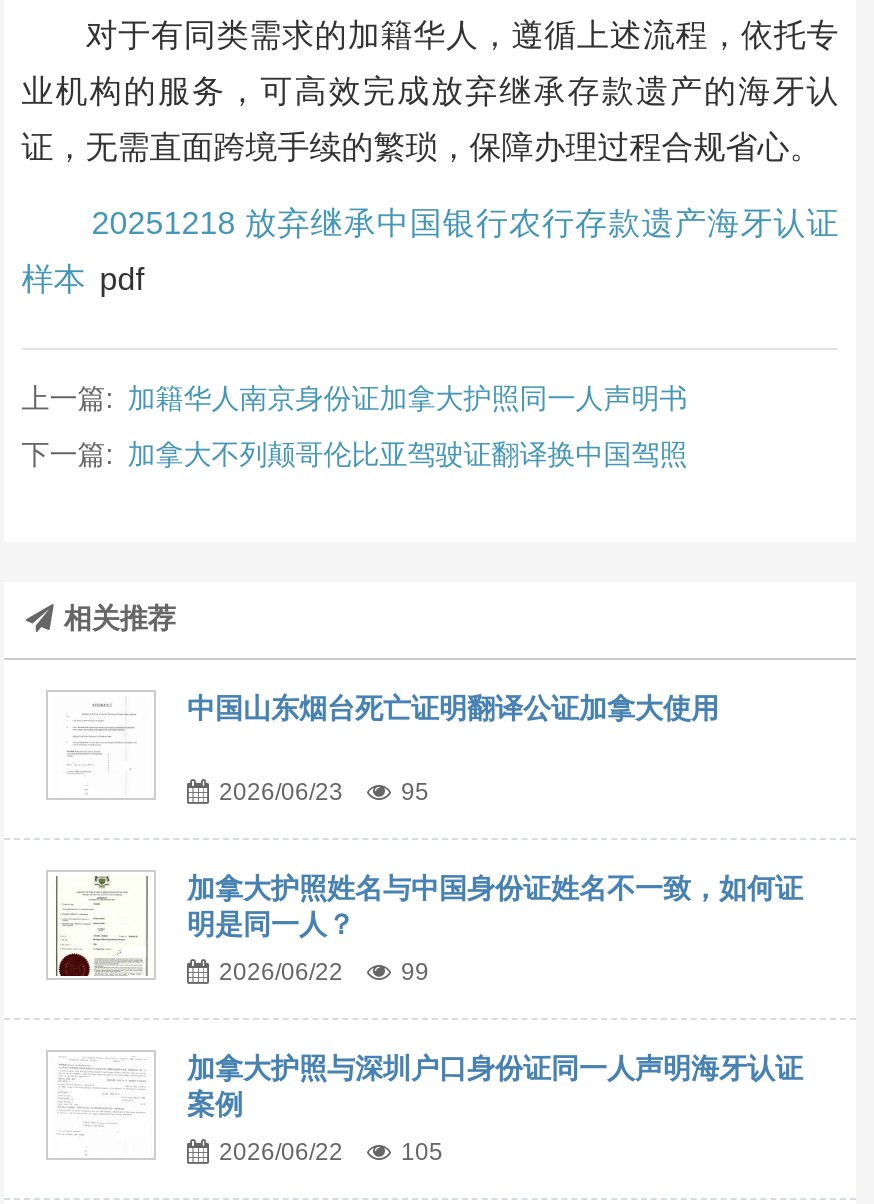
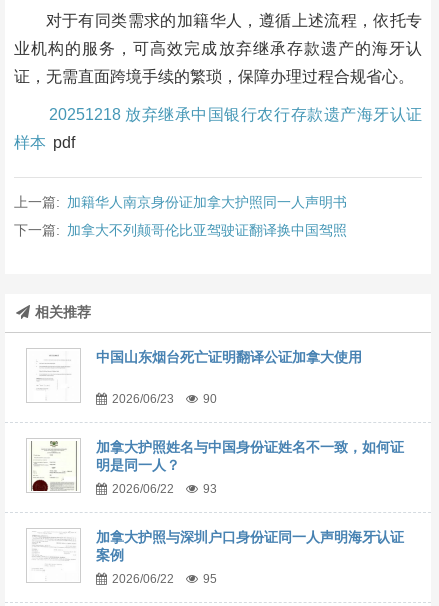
- 95
+ 90

- 99
+ 93

- 105
+ 95
